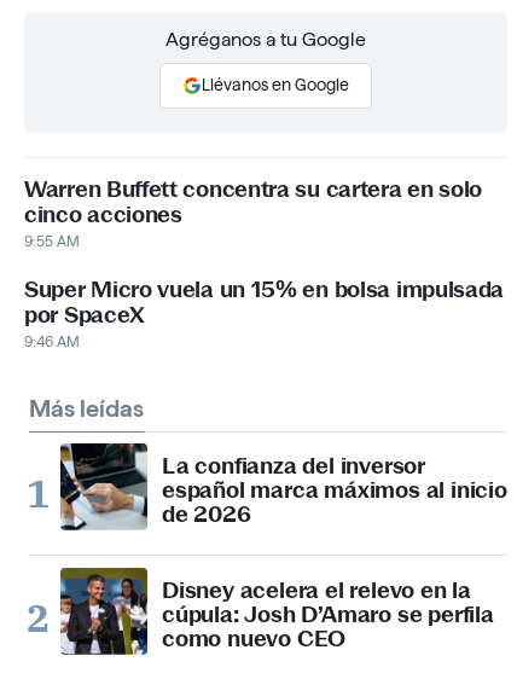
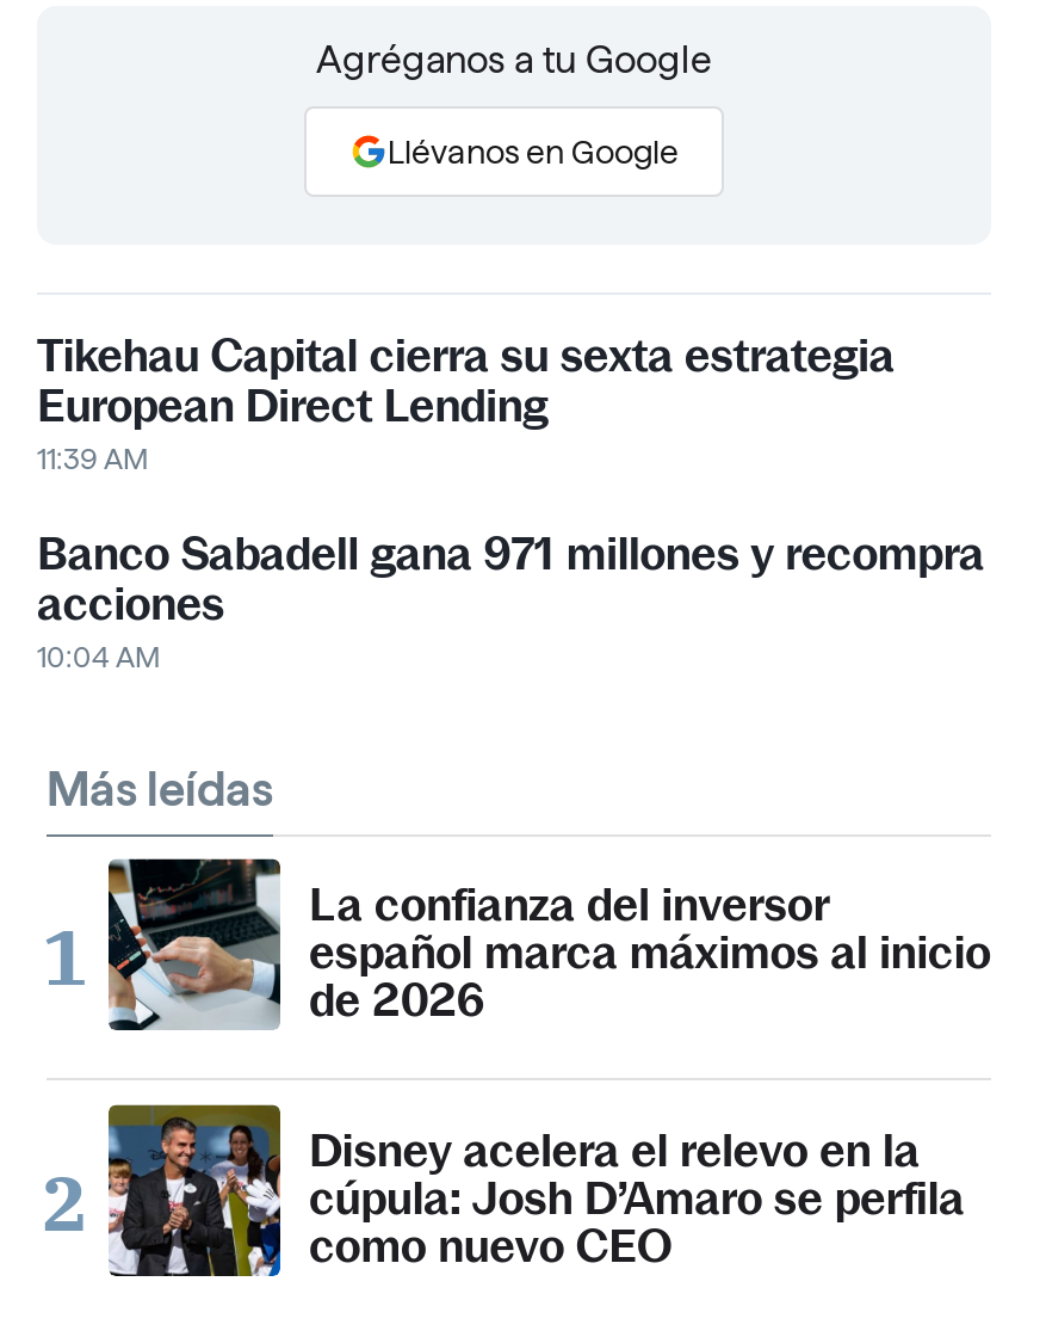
- Warren Buffett concentra su cartera en solo
- cinco acciones
- 9:55 AM
+ Tikehau Capital cierra su sexta estrategia
+ European Direct Lending
+ 11:39 AM

- Super Micro vuela un 15% en bolsa impulsada
- por SpaceX
- 9:46 AM
+ Banco Sabadell gana 971 millones y recompra
+ acciones
+ 10:04 AM
